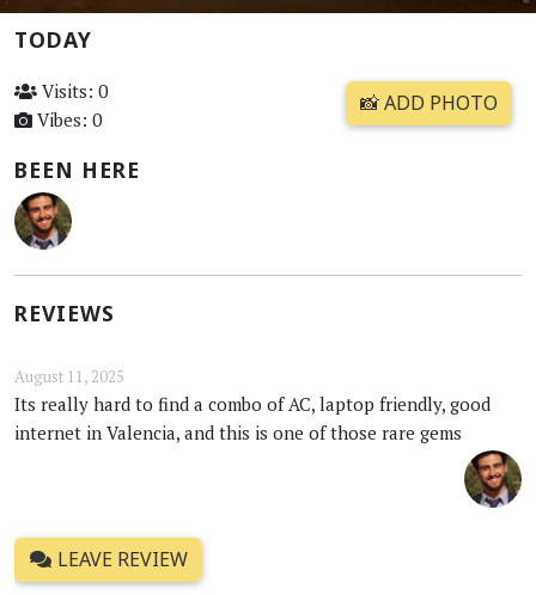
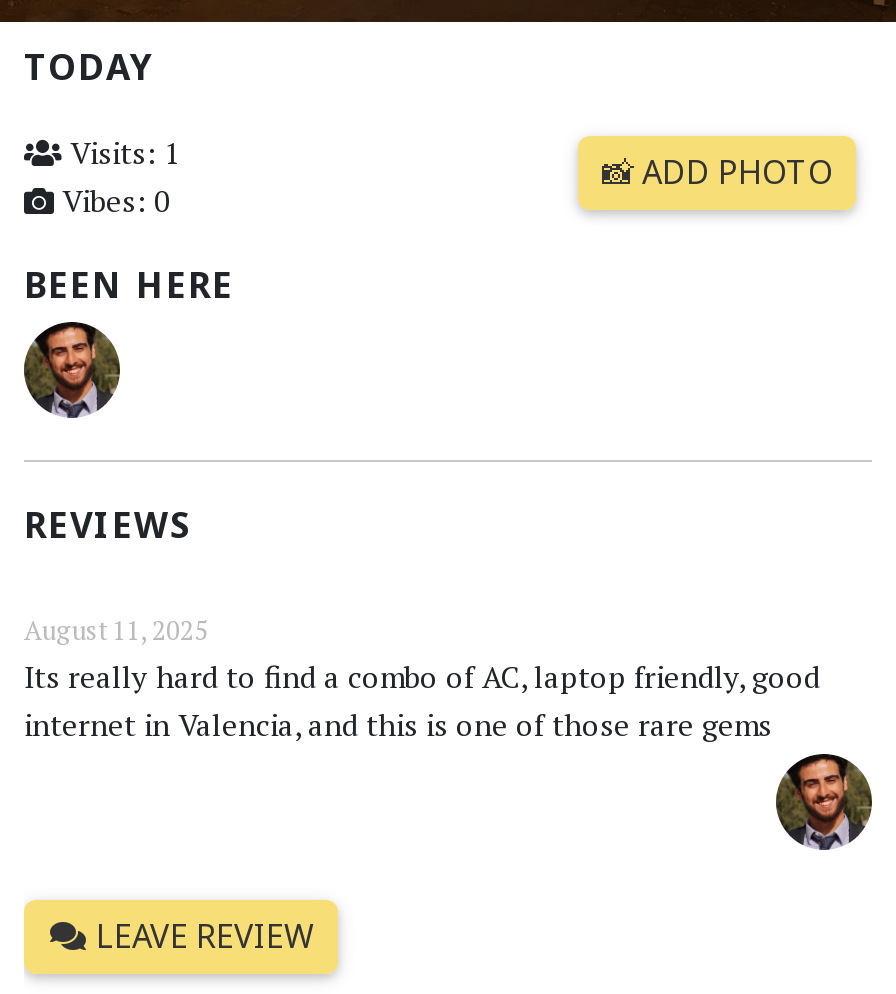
- Visits: 0
+ Visits: 1
